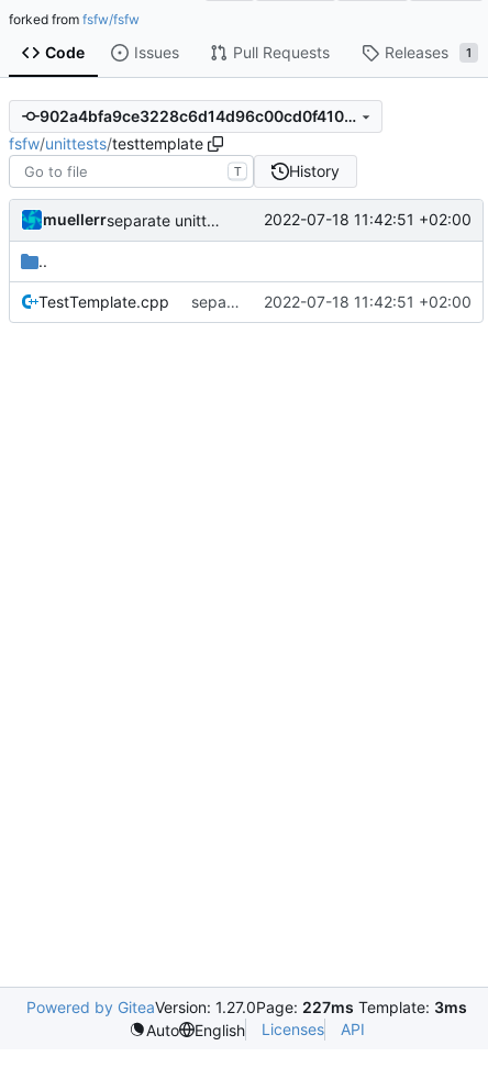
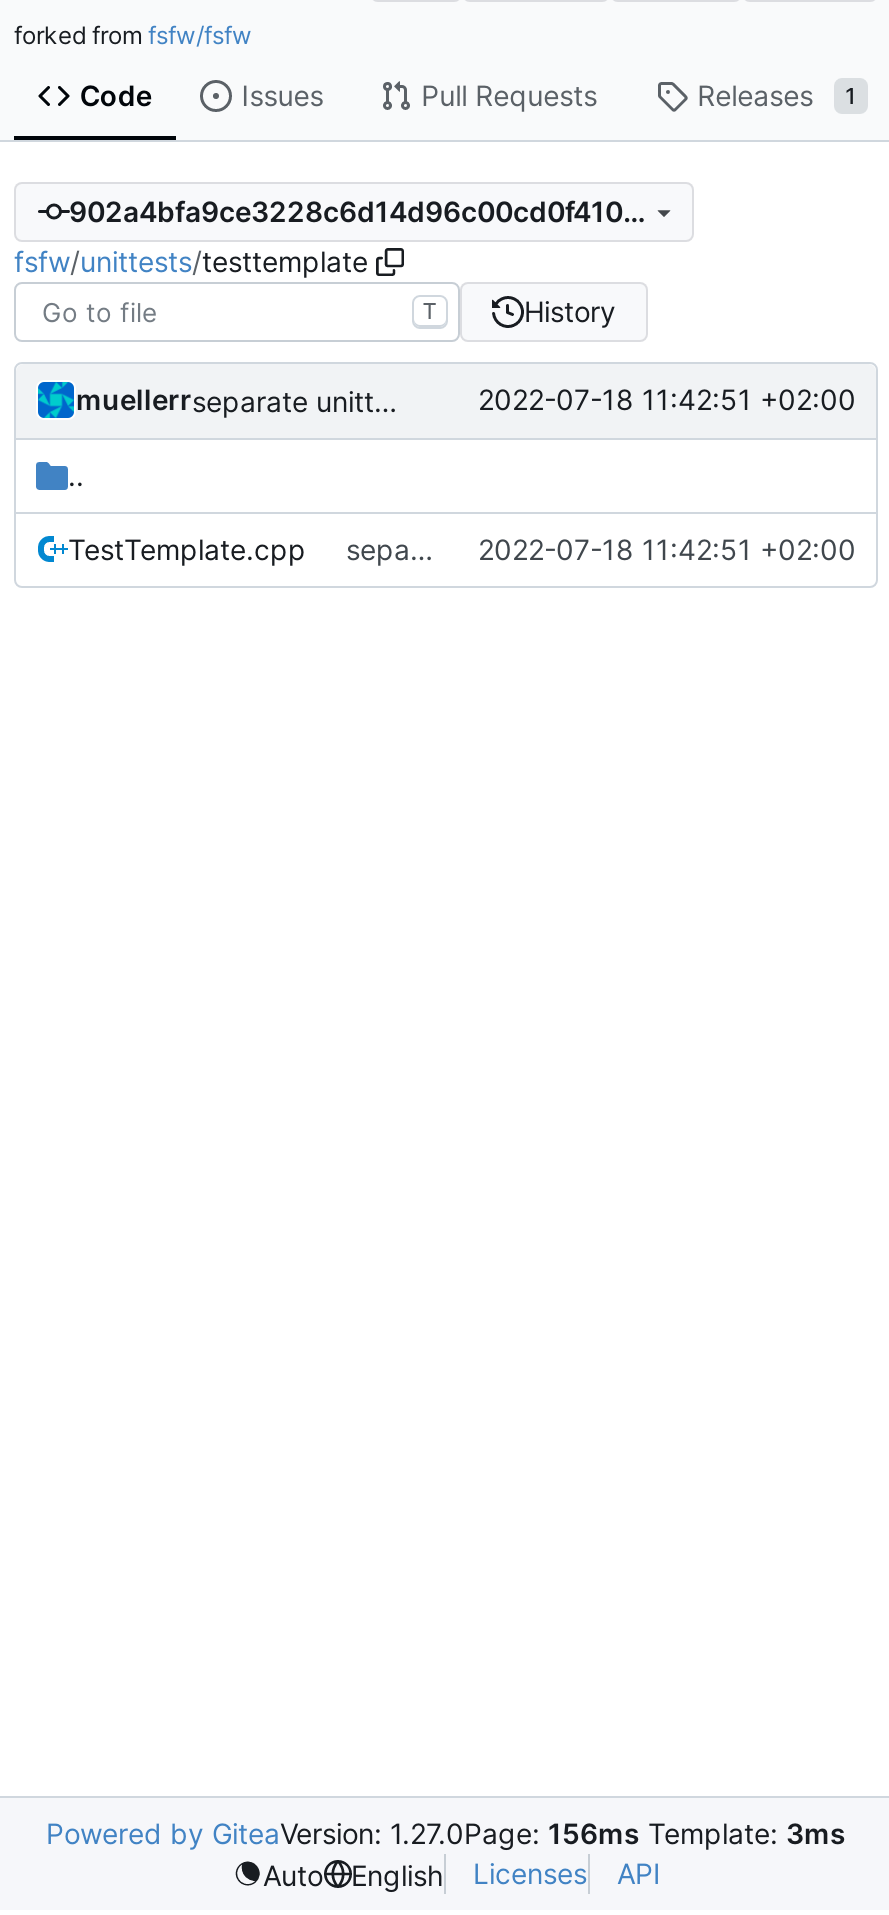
- Powered by GiteaVersion: 1.27.0Page: 227ms Template: 3ms
+ Powered by GiteaVersion: 1.27.0Page: 156ms Template: 3ms
